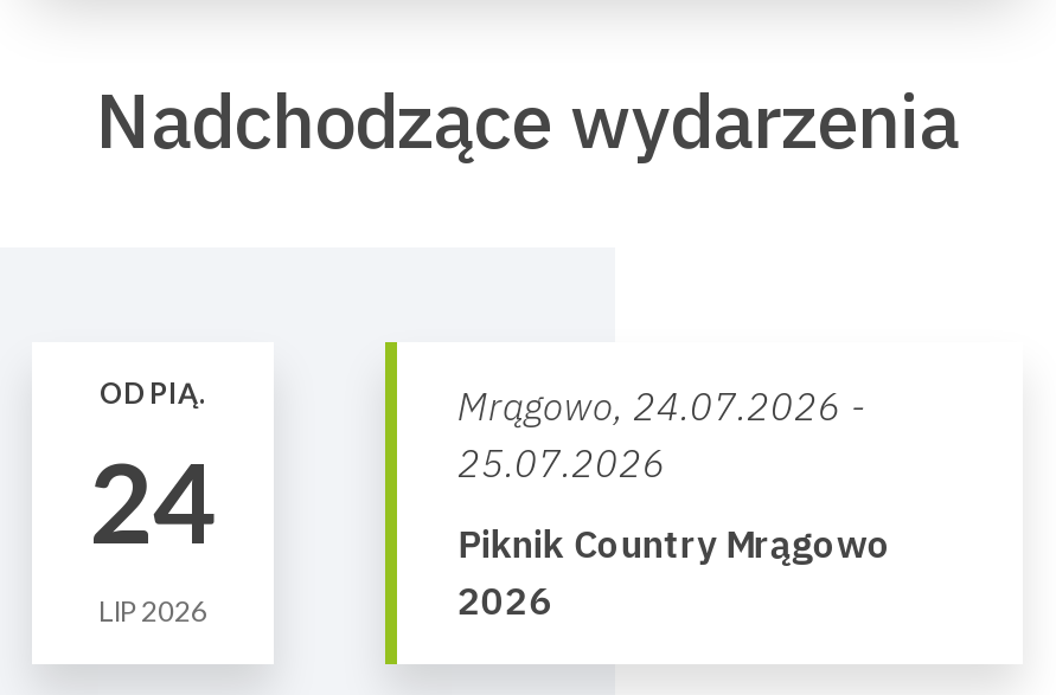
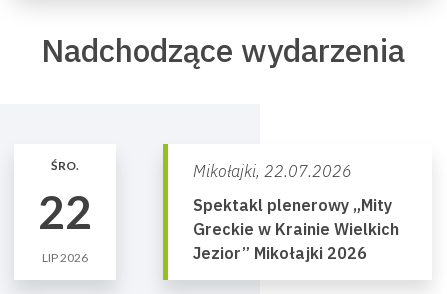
- OD PIĄ.
- 24
+ ŚRO.
+ 22

- Mrągowo, 24.07.2026 -
- 25.07.2026
+ Mikołajki, 22.07.2026

- Piknik Country Mrągowo
- 2026
+ Spektakl plenerowy „Mity
+ Greckie w Krainie Wielkich
+ Jezior” Mikołajki 2026
